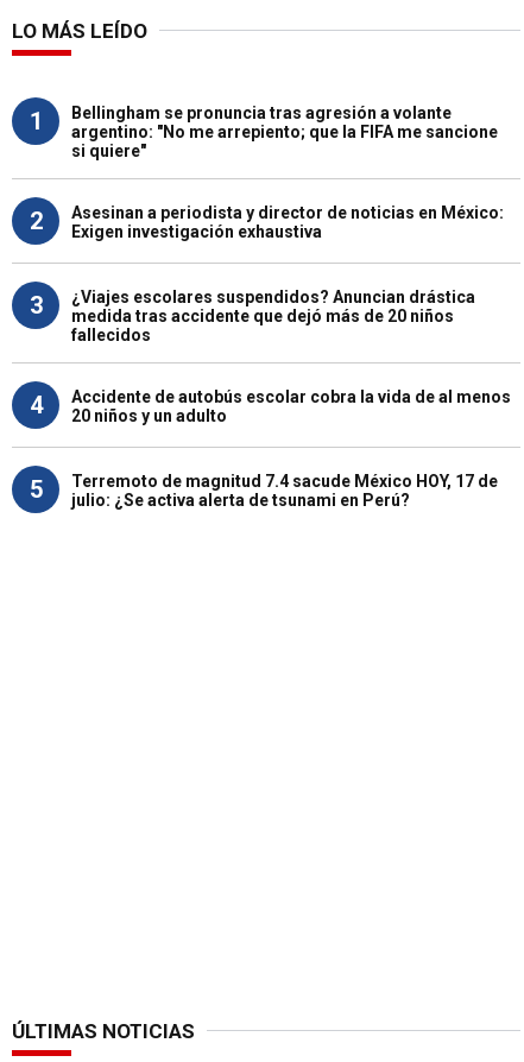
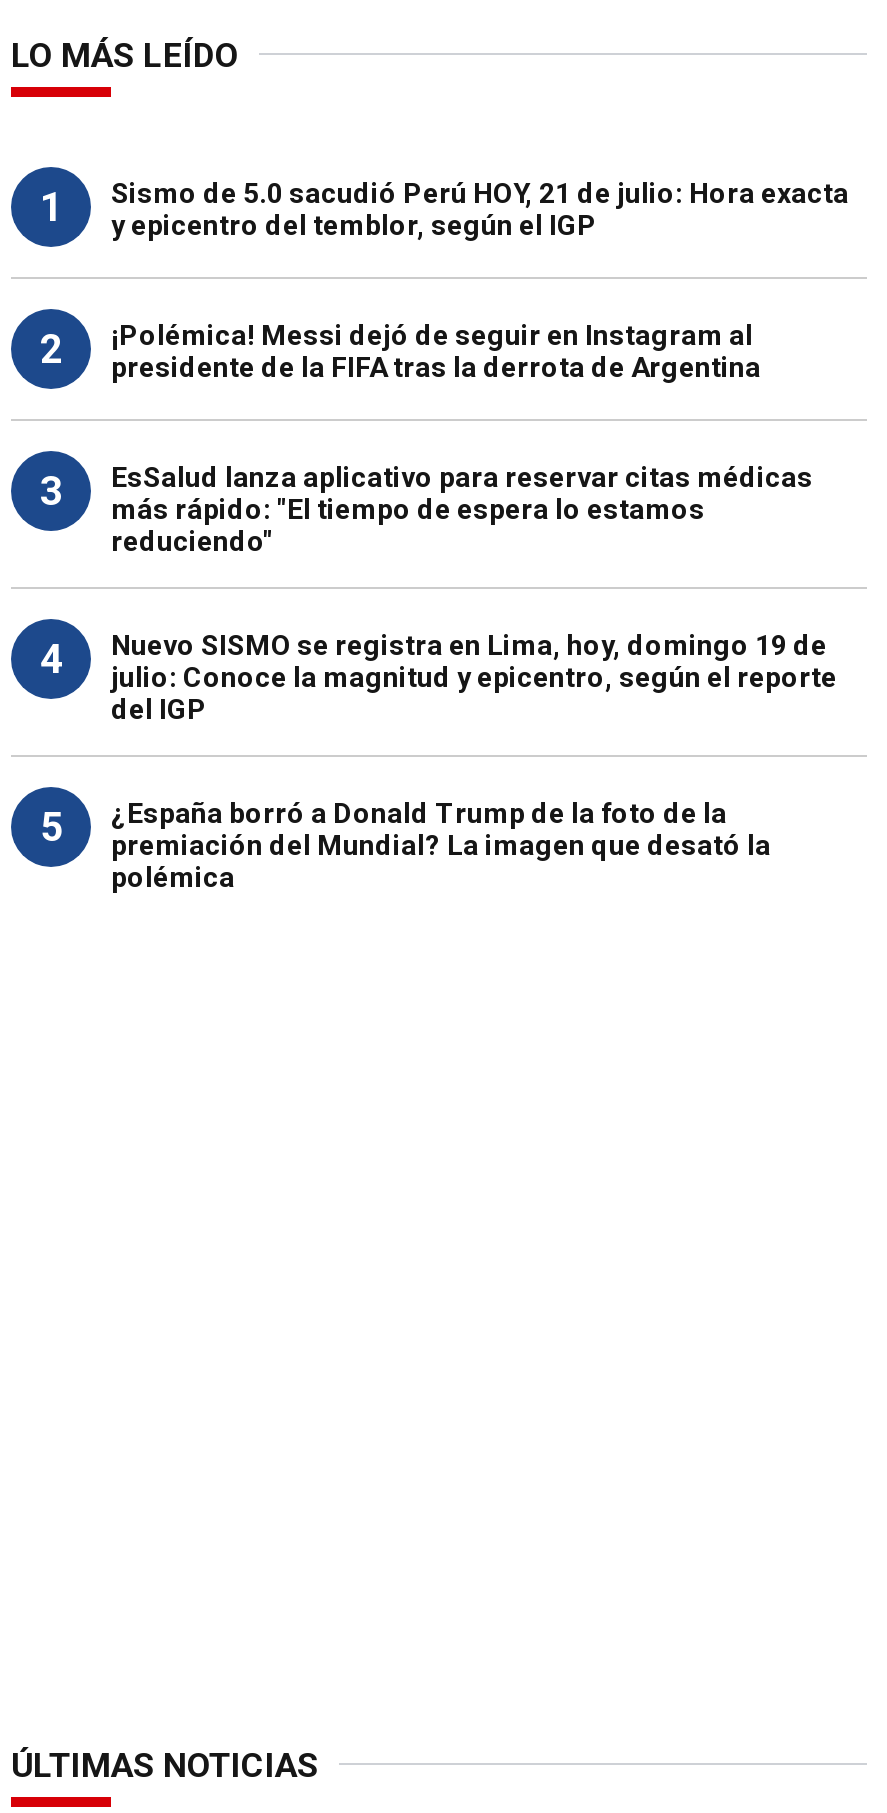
- Bellingham se pronuncia tras agresión a volante
- argentino: "No me arrepiento; que la FIFA me sancione
- si quiere"
+ Sismo de 5.0 sacudió Perú HOY, 21 de julio: Hora exacta
+ y epicentro del temblor, según el IGP

- Asesinan a periodista y director de noticias en México:
- Exigen investigación exhaustiva
+ ¡Polémica! Messi dejó de seguir en Instagram al
+ presidente de la FIFA tras la derrota de Argentina

- ¿Viajes escolares suspendidos? Anuncian drástica
- medida tras accidente que dejó más de 20 niños
- fallecidos
+ EsSalud lanza aplicativo para reservar citas médicas
+ más rápido: "El tiempo de espera lo estamos
+ reduciendo"

- Accidente de autobús escolar cobra la vida de al menos
- 20 niños y un adulto
+ Nuevo SISMO se registra en Lima, hoy, domingo 19 de
+ julio: Conoce la magnitud y epicentro, según el reporte
+ del IGP

- Terremoto de magnitud 7.4 sacude México HOY, 17 de
- julio: ¿Se activa alerta de tsunami en Perú?
+ ¿España borró a Donald Trump de la foto de la
+ premiación del Mundial? La imagen que desató la
+ polémica
